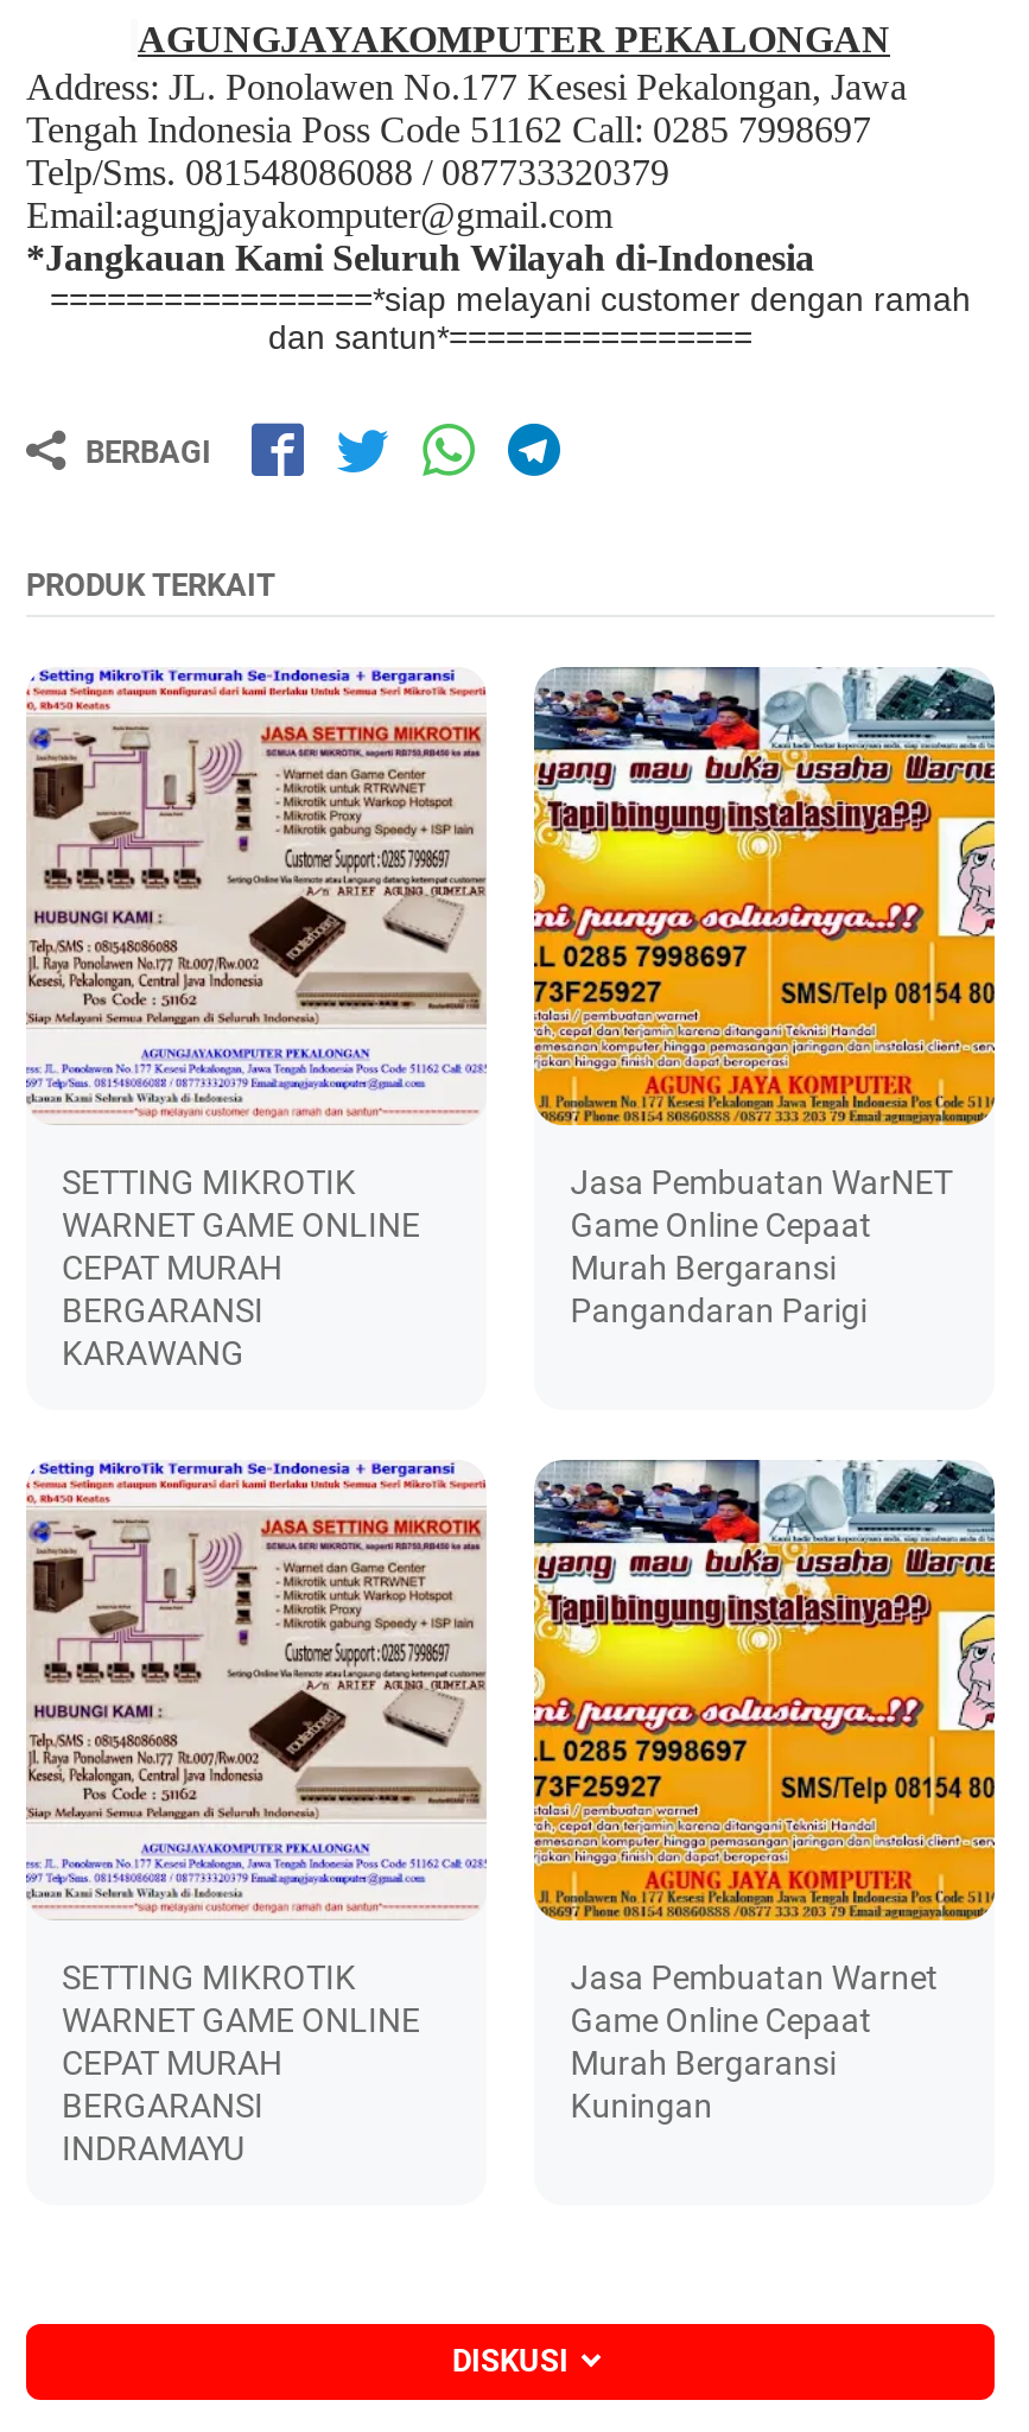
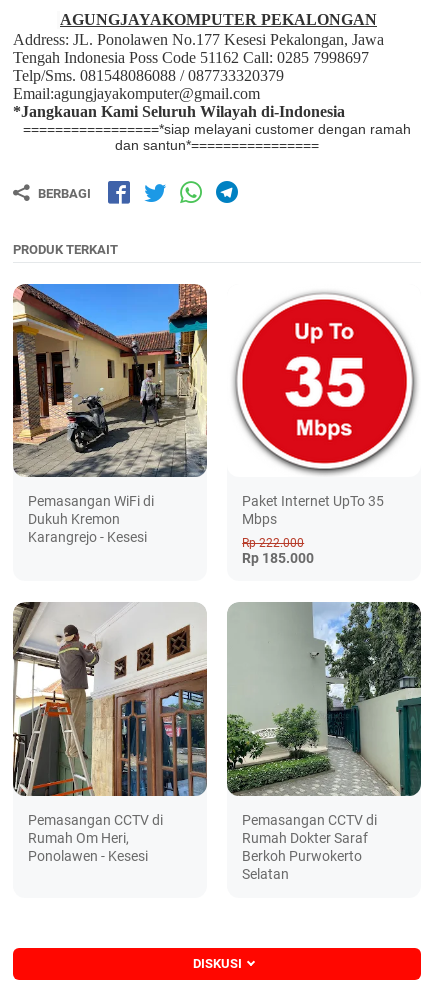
- [image]
- SETTING MIKROTIK
- WARNET GAME ONLINE
- CEPAT MURAH
- BERGARANSI
- KARAWANG
+ [image]
+ Pemasangan WiFi di
+ Dukuh Kremon
+ Karangrejo - Kesesi

- [image]
+ [image]

- Jasa Pembuatan WarNET
- Game Online Cepaat
- Murah Bergaransi
- Pangandaran Parigi
+ Paket Internet UpTo 35
+ Mbps
+ Rp 222.000
+ Rp 185.000

- [image]
- SETTING MIKROTIK
- WARNET GAME ONLINE
- CEPAT MURAH
- BERGARANSI
- INDRAMAYU
+ [image]
+ Pemasangan CCTV di
+ Rumah Om Heri,
+ Ponolawen - Kesesi

- [image]
- Jasa Pembuatan Warnet
- Game Online Cepaat
- Murah Bergaransi
- Kuningan
+ [image]
+ Pemasangan CCTV di
+ Rumah Dokter Saraf
+ Berkoh Purwokerto
+ Selatan
